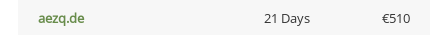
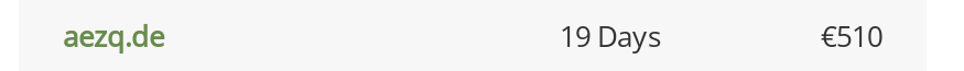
- 21 Days
+ 19 Days
